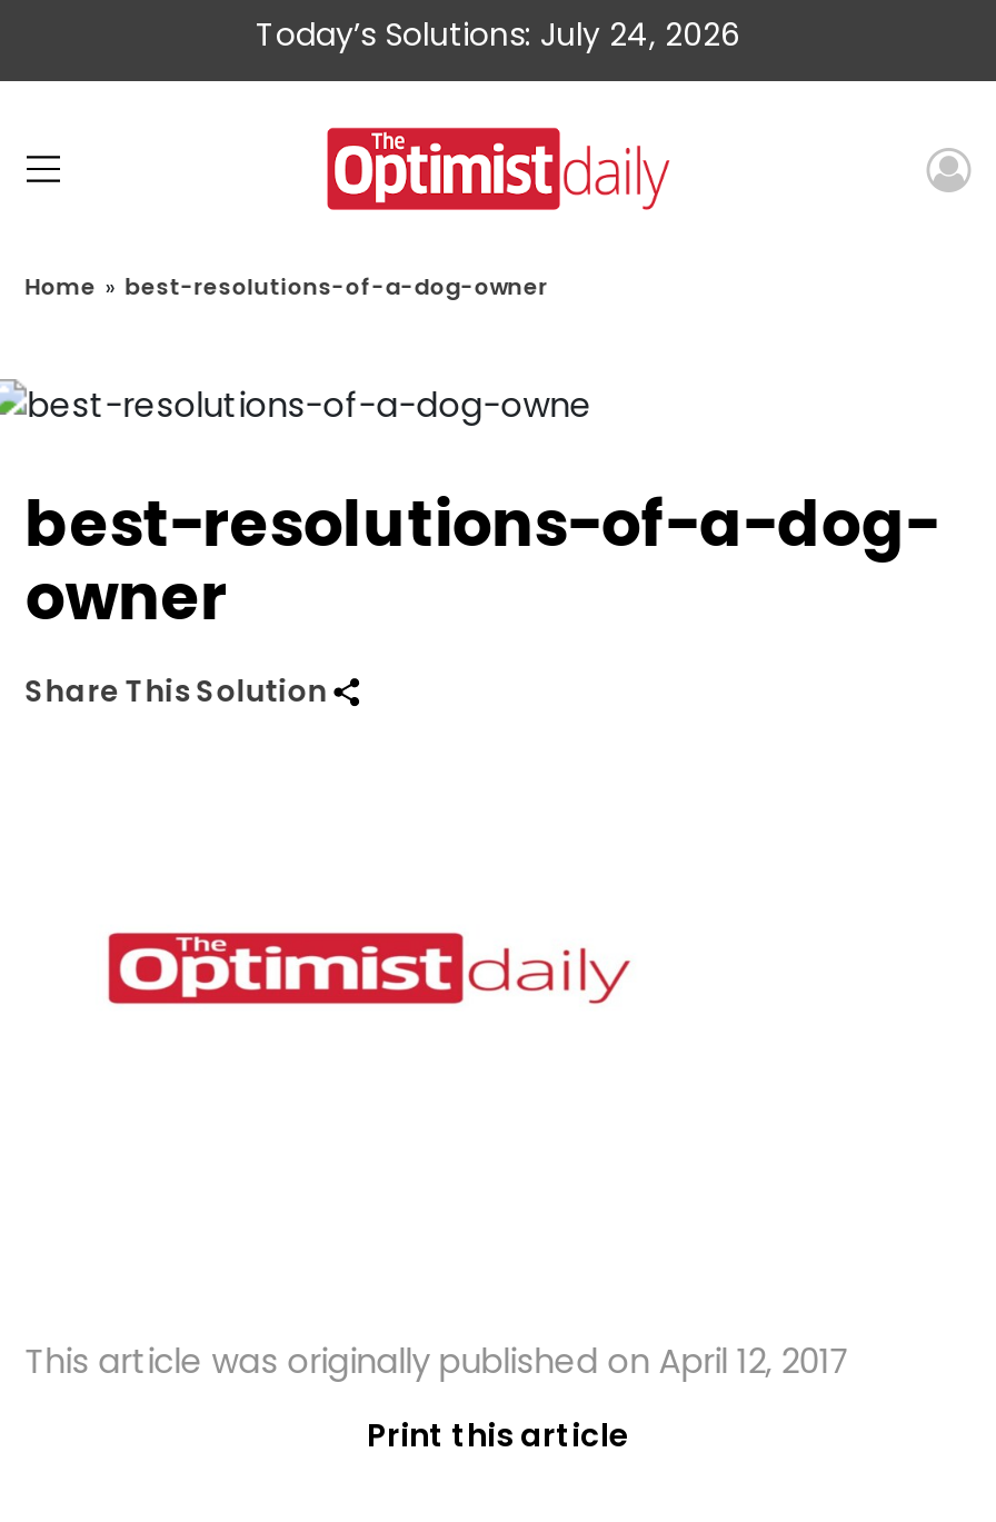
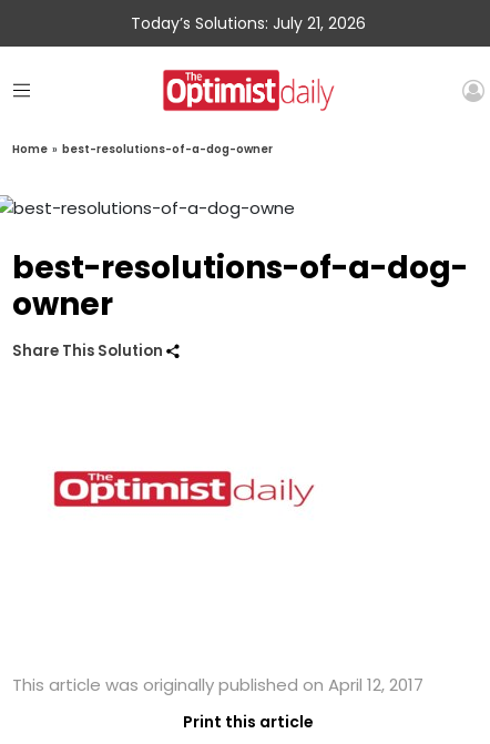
- Today’s Solutions: July 24, 2026
+ Today’s Solutions: July 21, 2026
